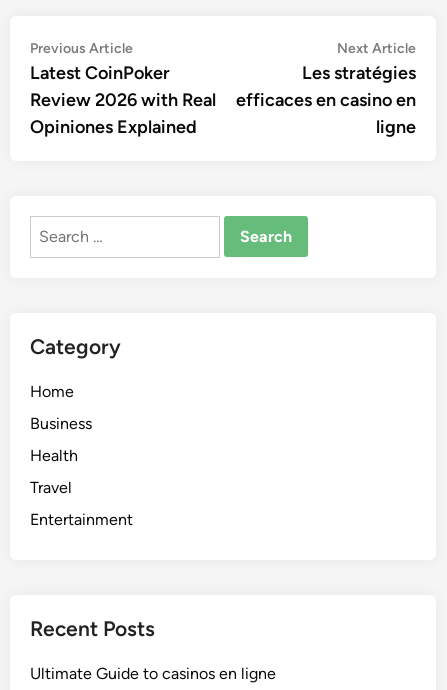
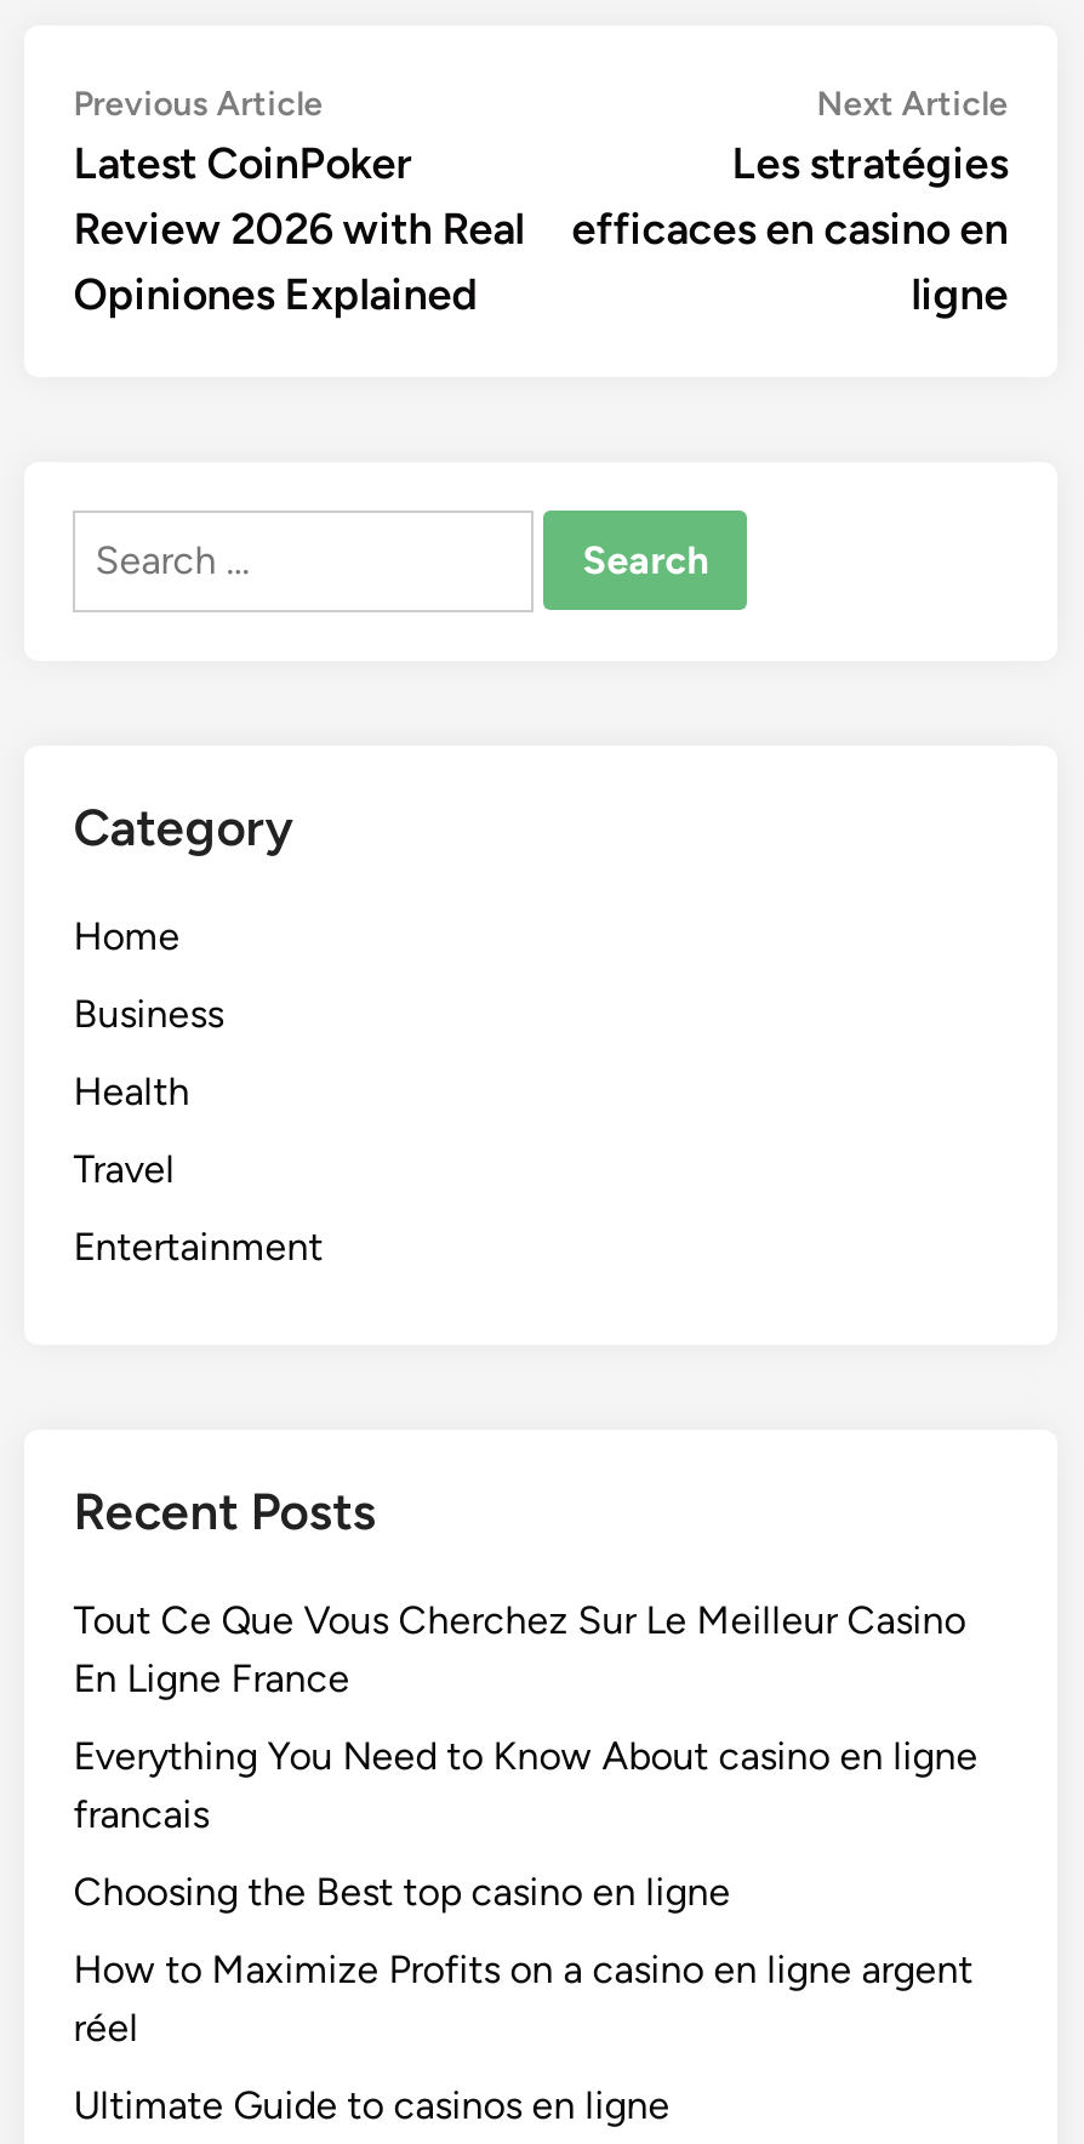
+ Tout Ce Que Vous Cherchez Sur Le Meilleur Casino
+ En Ligne France
+ Everything You Need to Know About casino en ligne
+ francais
+ Choosing the Best top casino en ligne
+ How to Maximize Profits on a casino en ligne argent
+ réel
